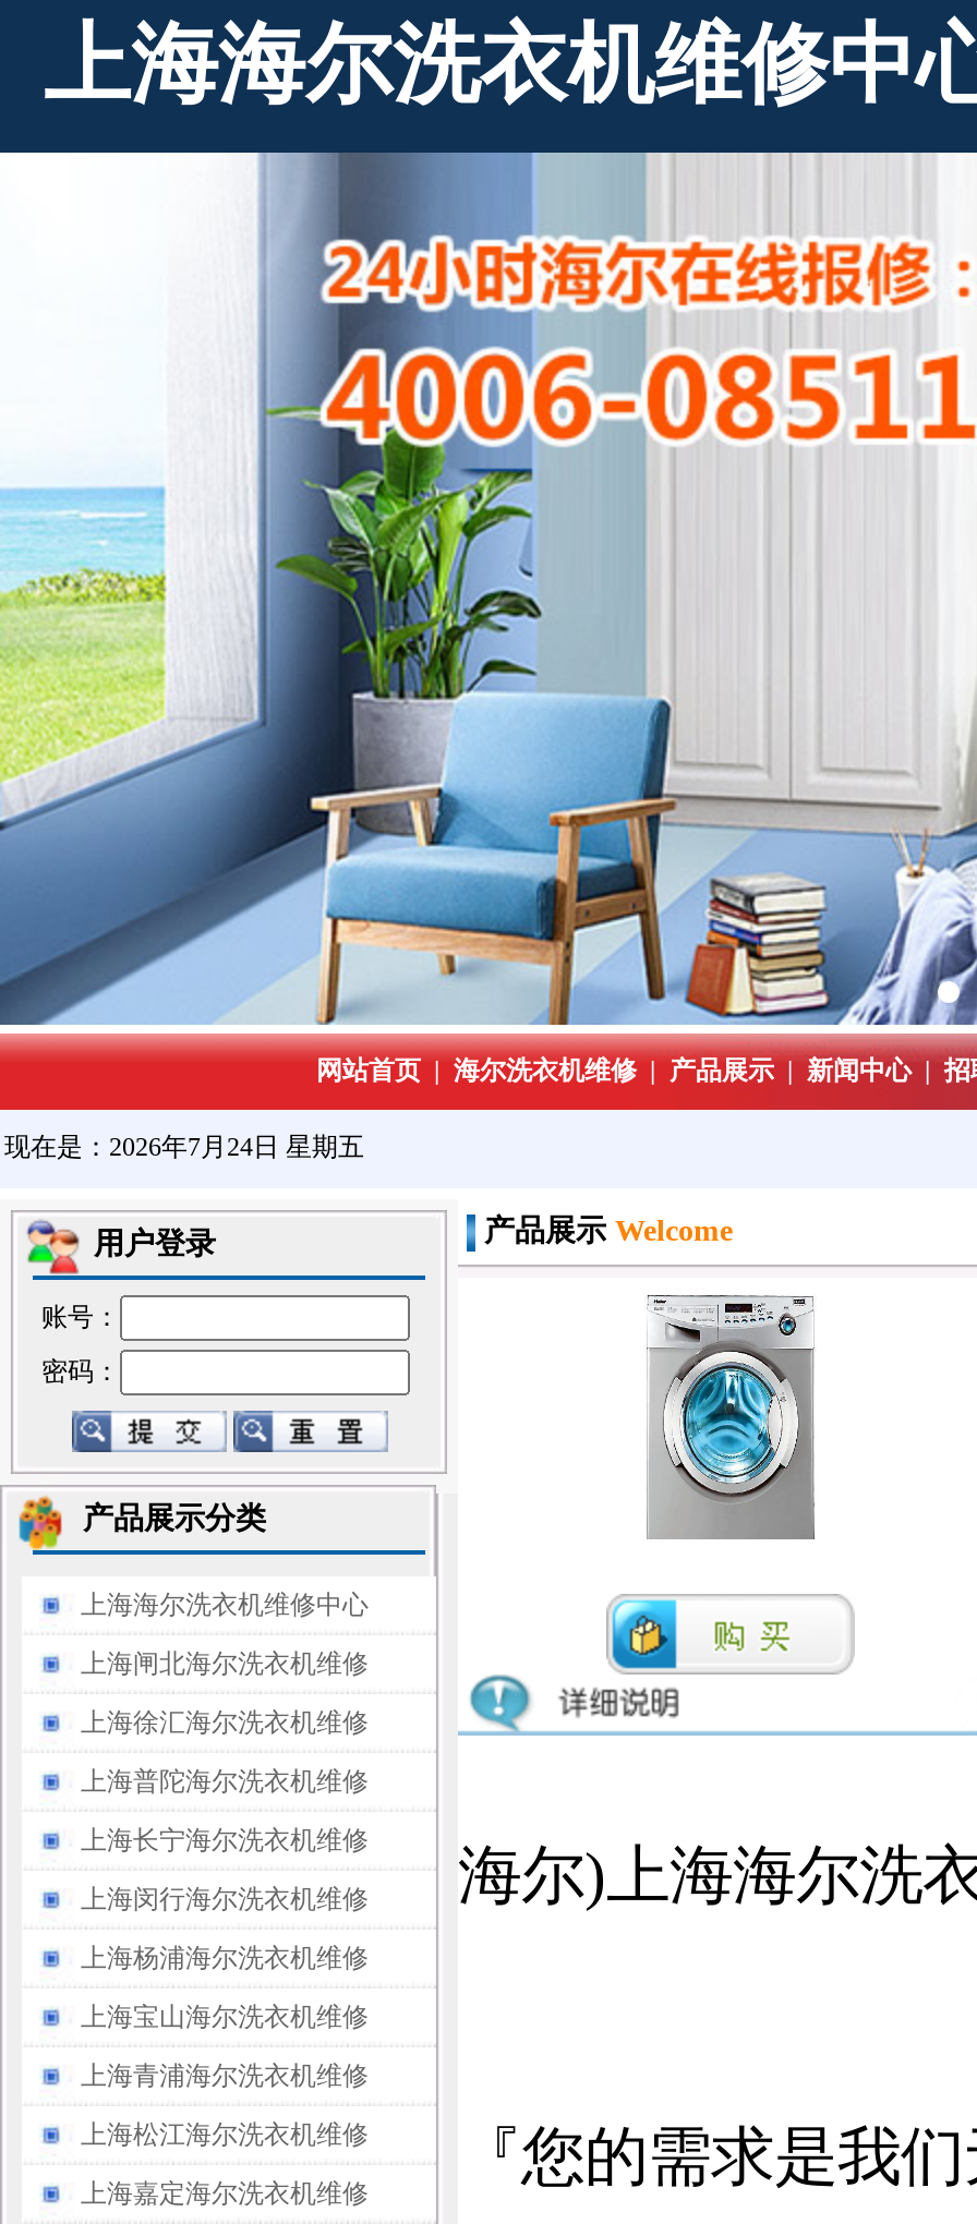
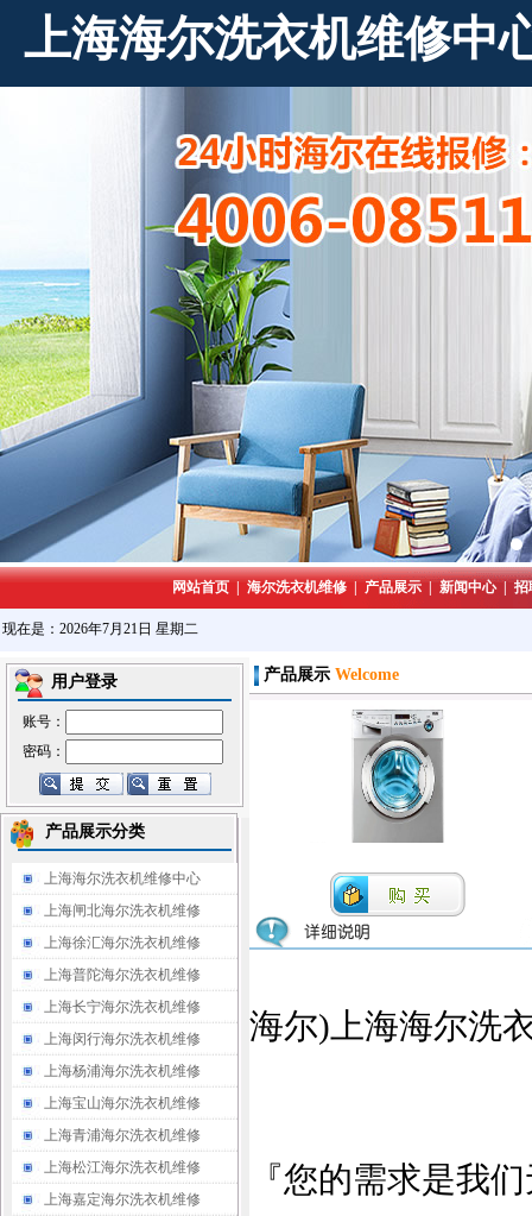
- 现在是：2026年7月24日 星期五
+ 现在是：2026年7月21日 星期二
